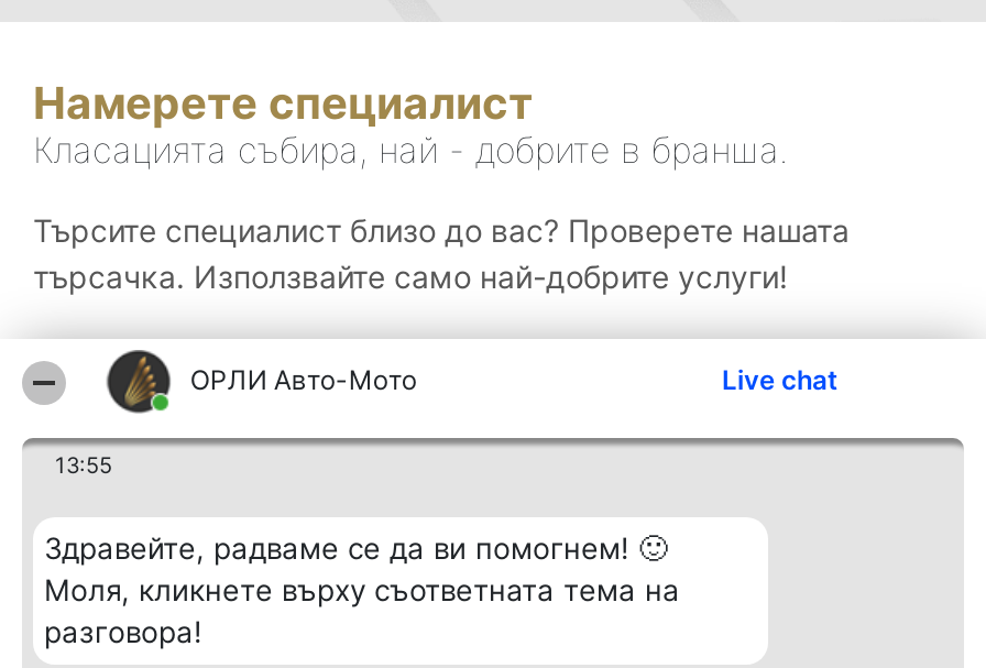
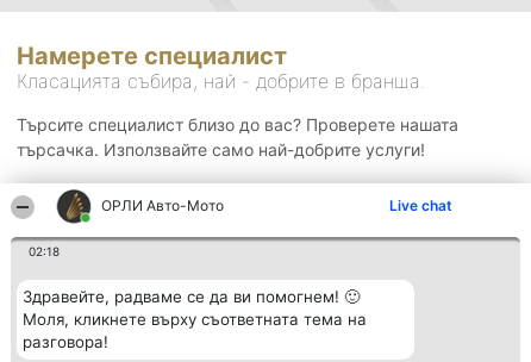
- 13:55
+ 02:18
